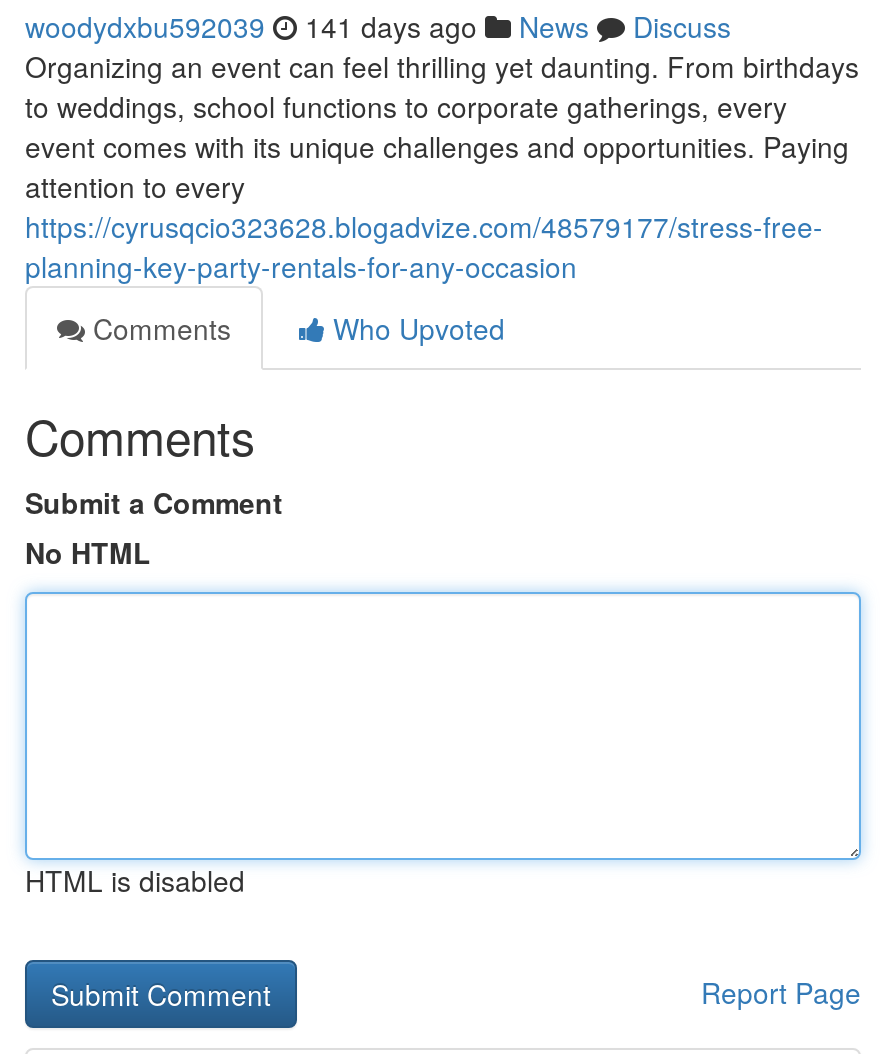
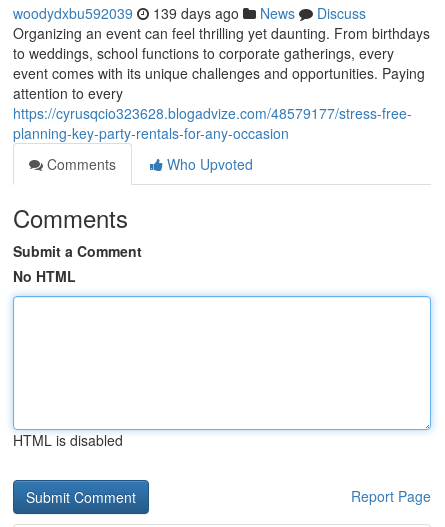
- woodydxbu592039 141 days ago News Discuss
+ woodydxbu592039 139 days ago News Discuss
